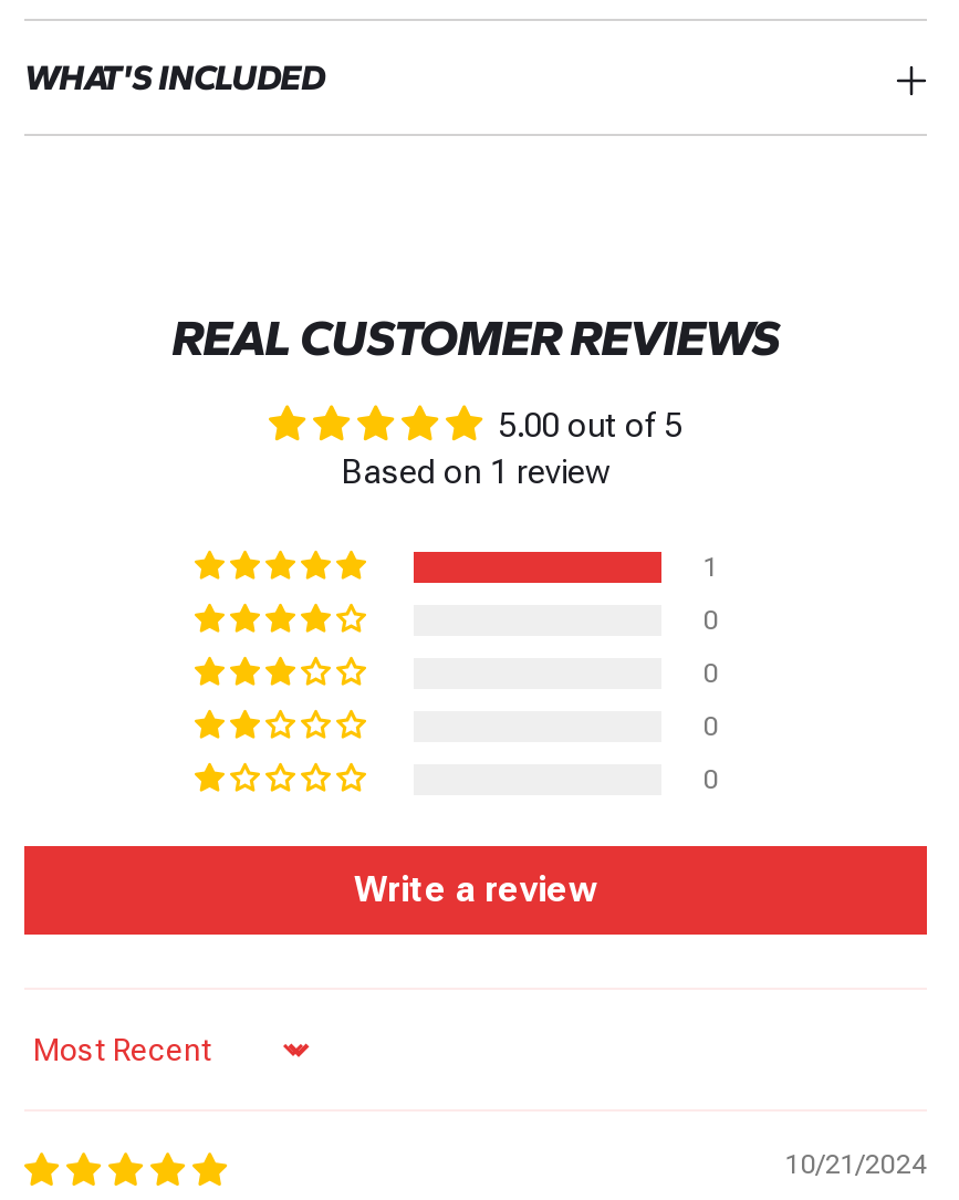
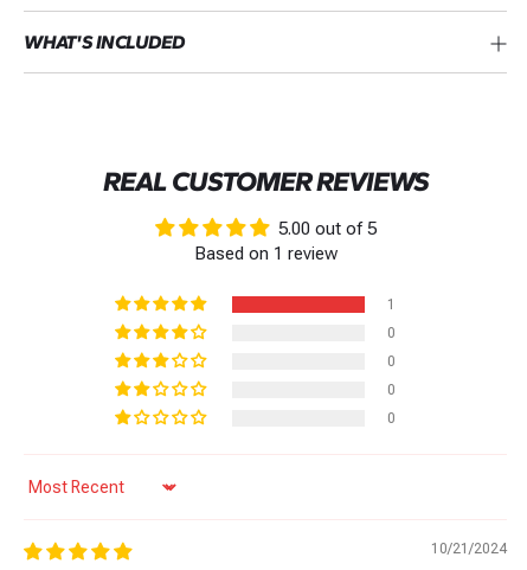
- Write a review
